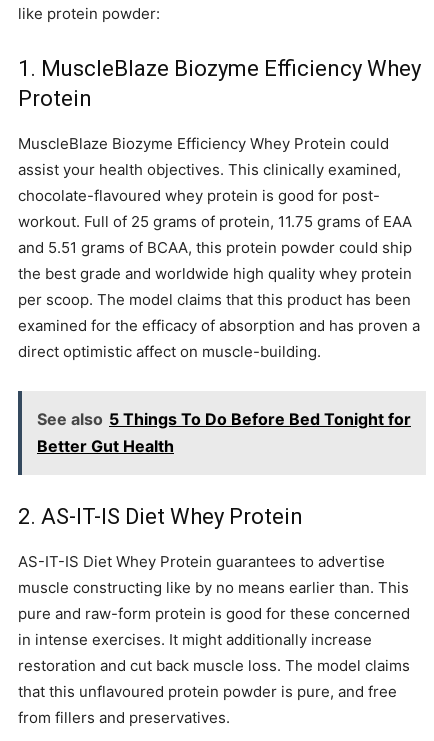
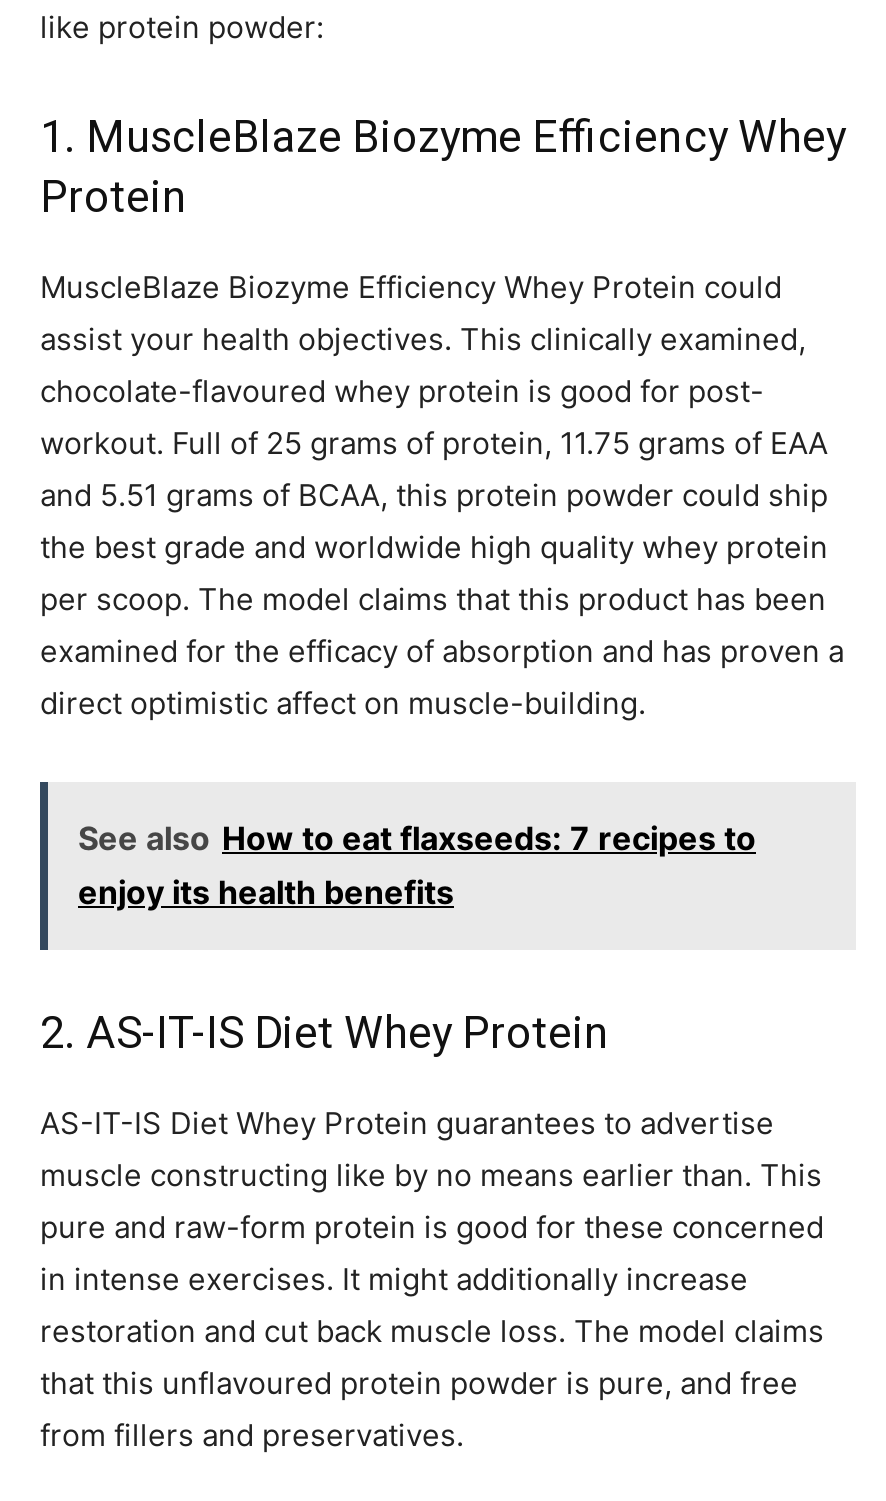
- See also 5 Things To Do Before Bed Tonight for
- Better Gut Health
+ See also How to eat flaxseeds: 7 recipes to
+ enjoy its health benefits
